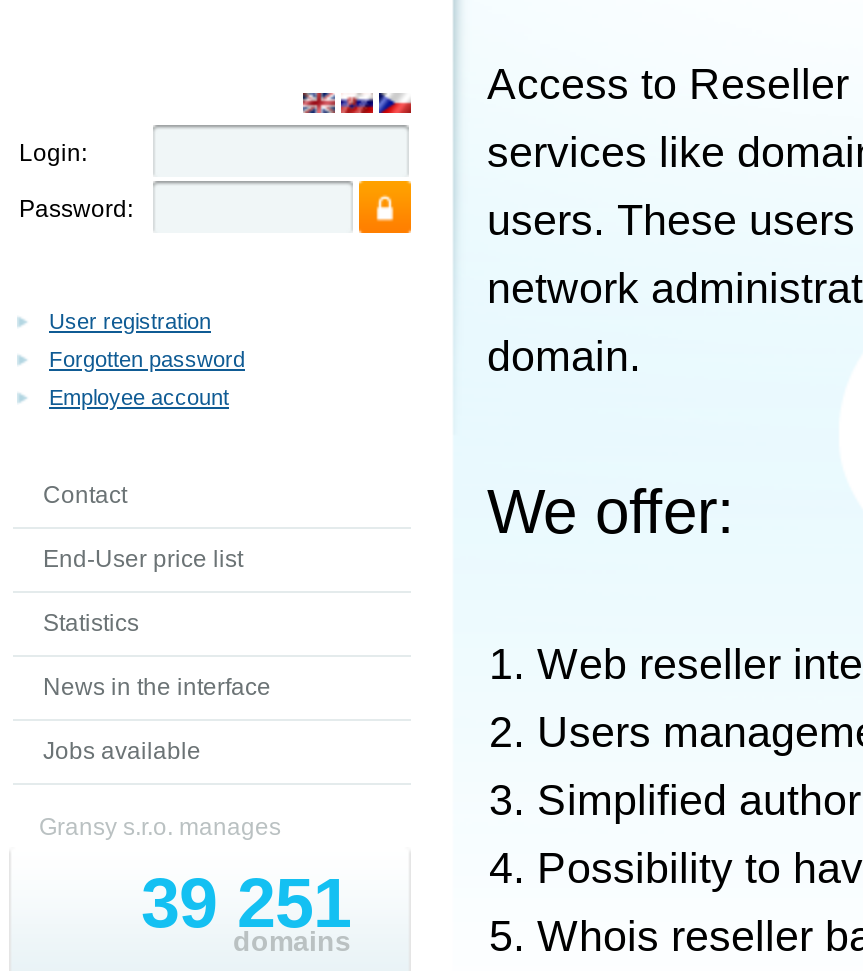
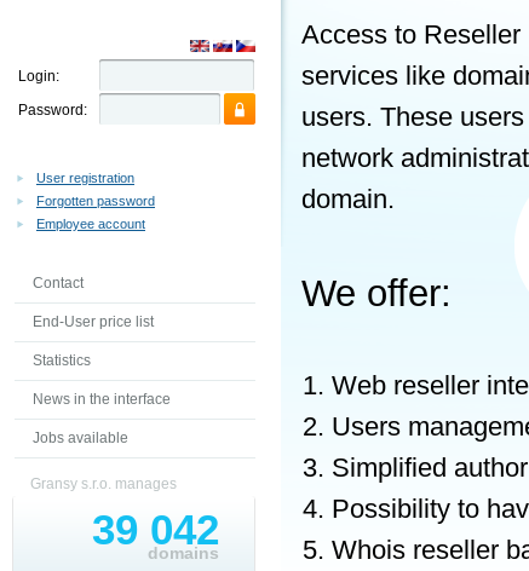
- 39 251 domains
+ 39 042 domains
